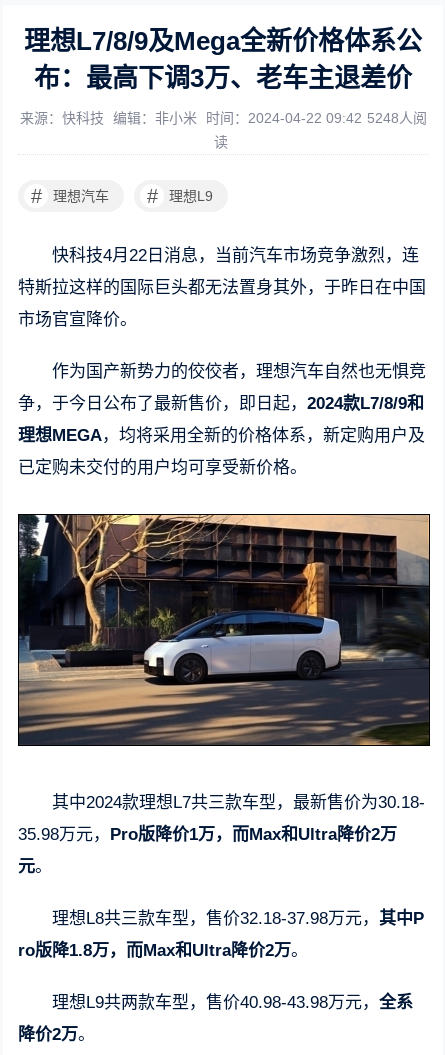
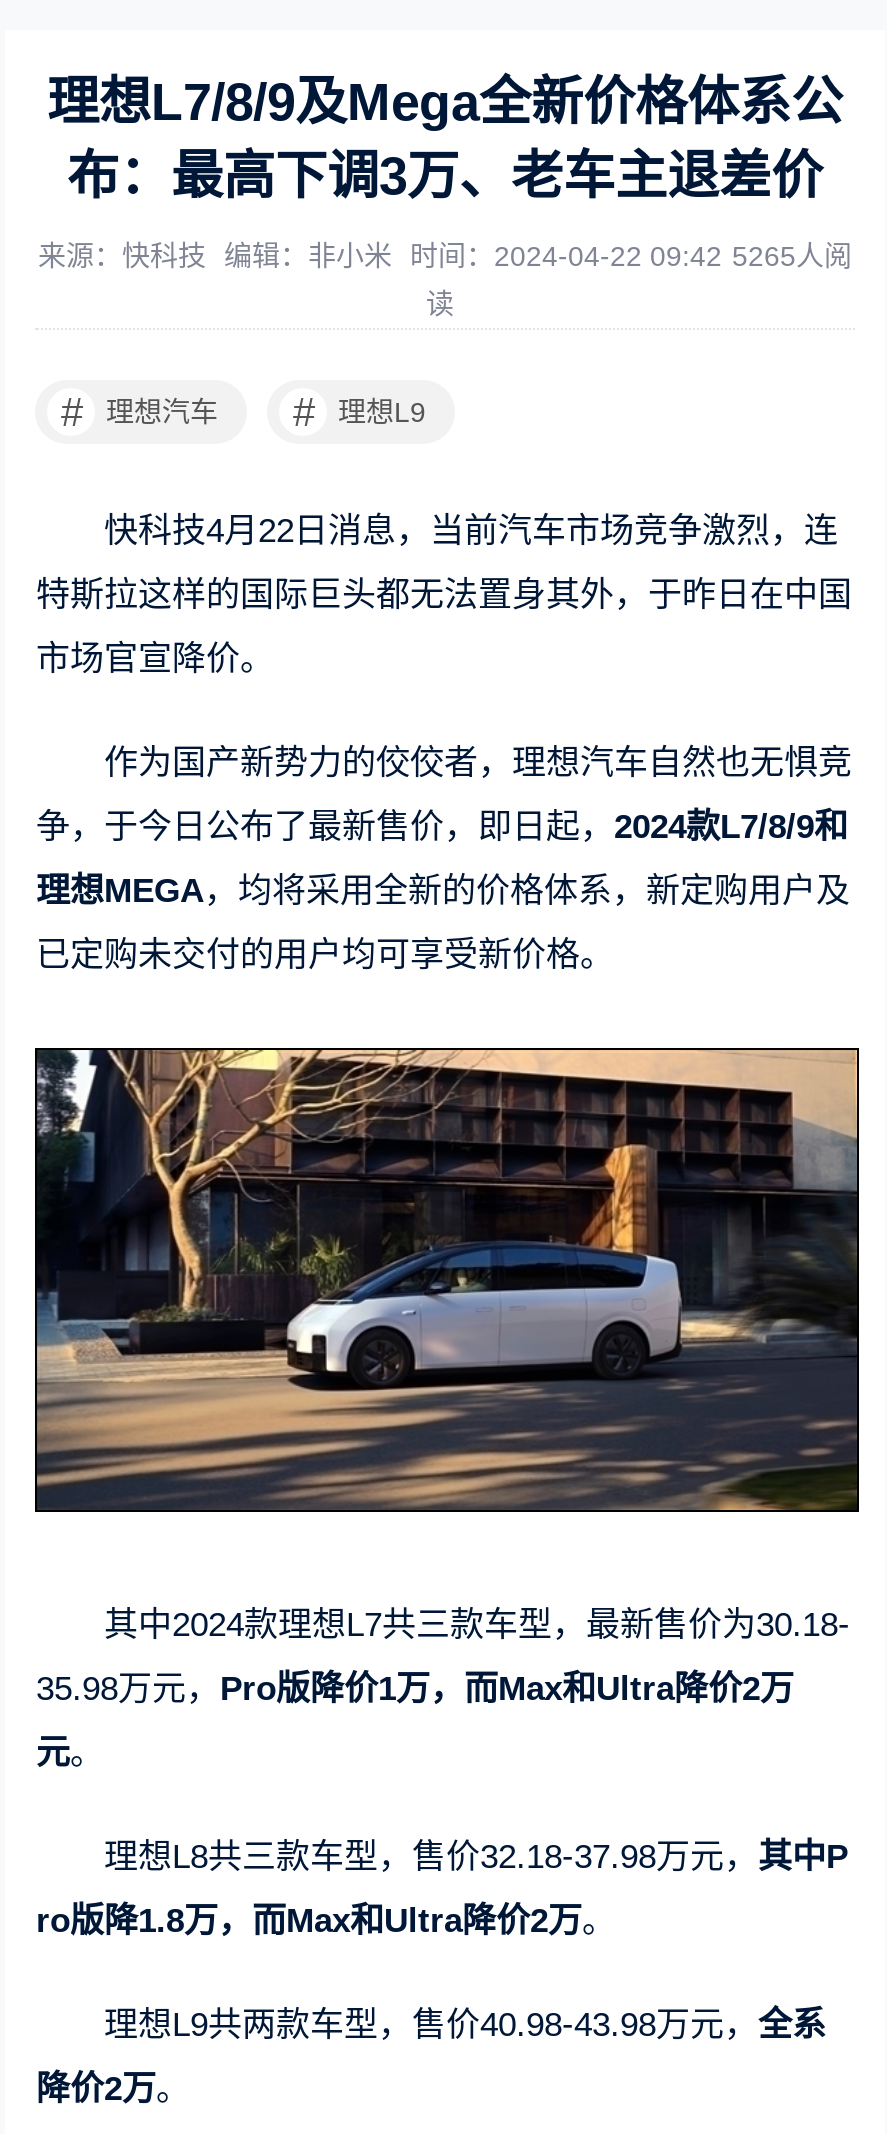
- 来源：快科技 编辑：非小米 时间：2024-04-22 09:42 5248人阅
+ 来源：快科技 编辑：非小米 时间：2024-04-22 09:42 5265人阅
